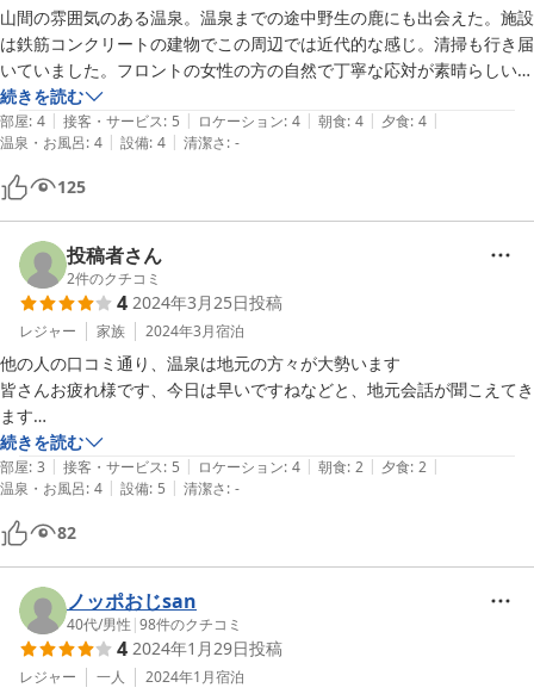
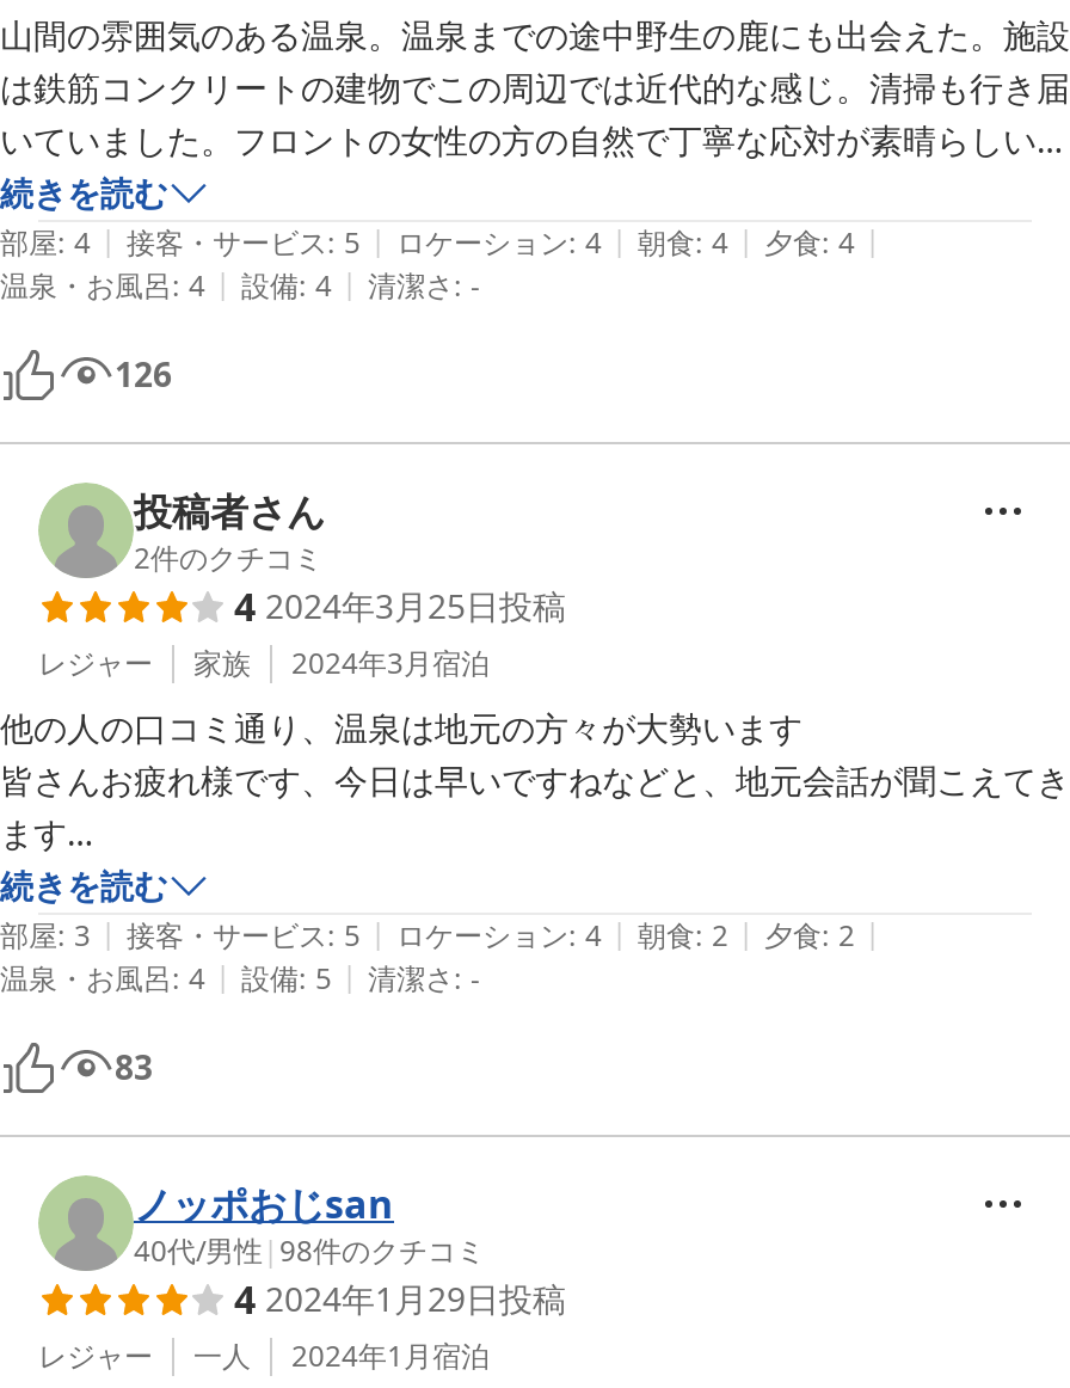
- 125
+ 126

- 82
+ 83
